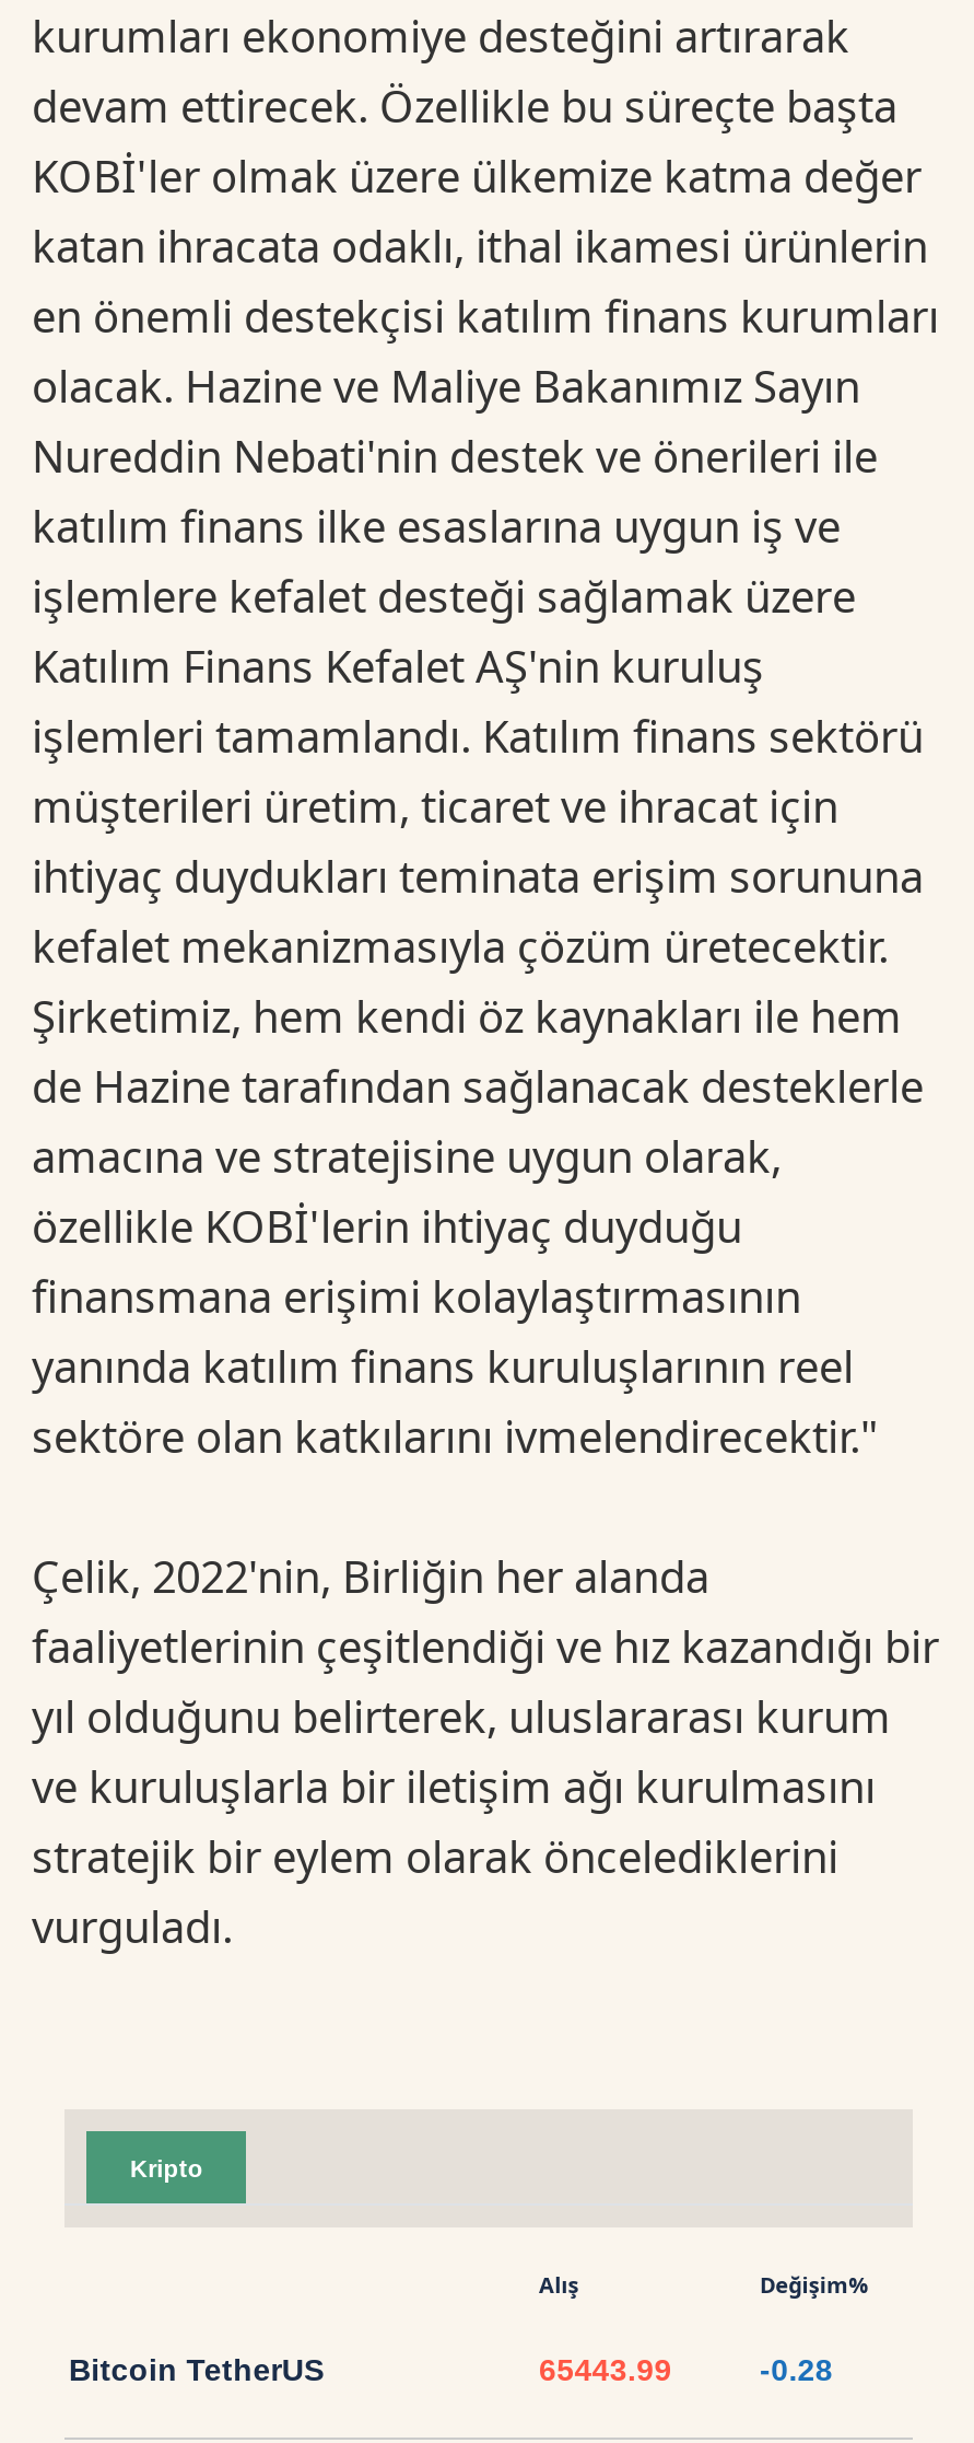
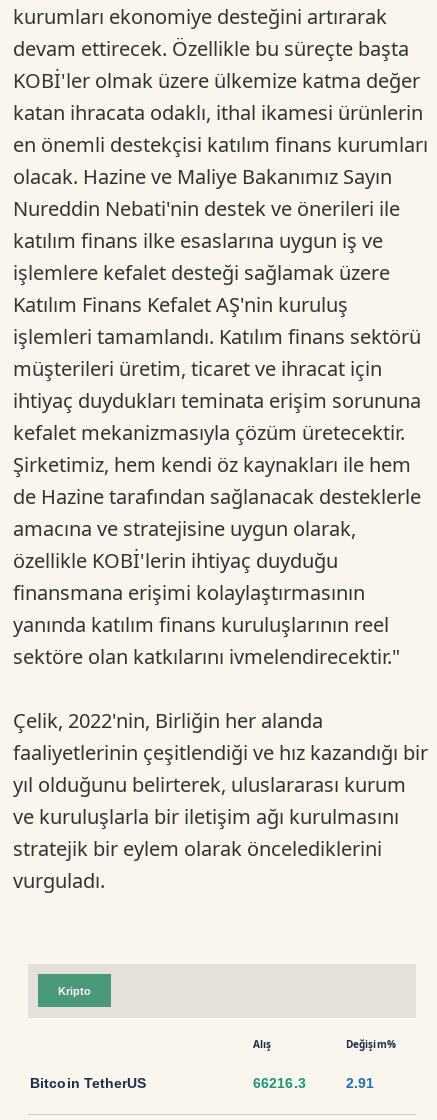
- 65443.99
+ 66216.3

- -0.28
+ 2.91
